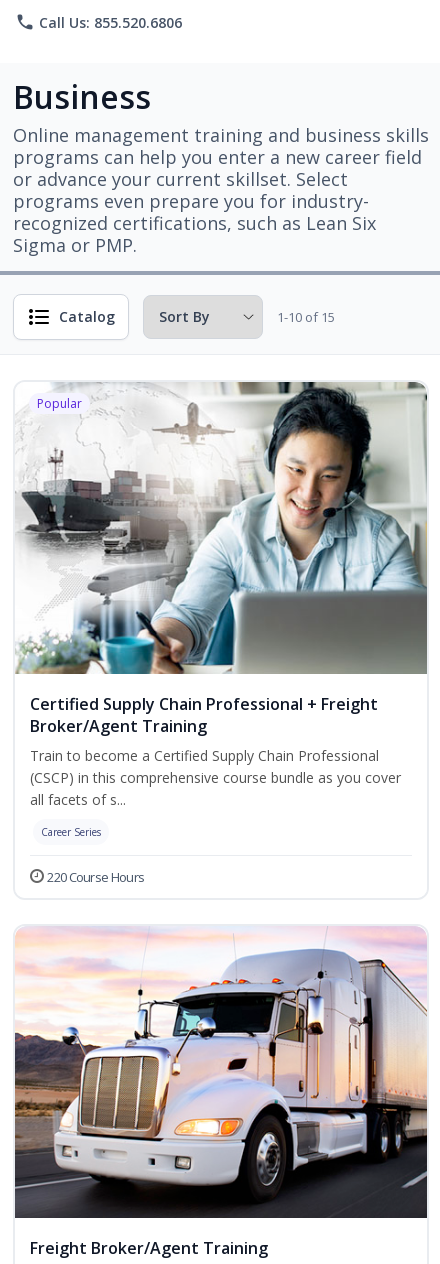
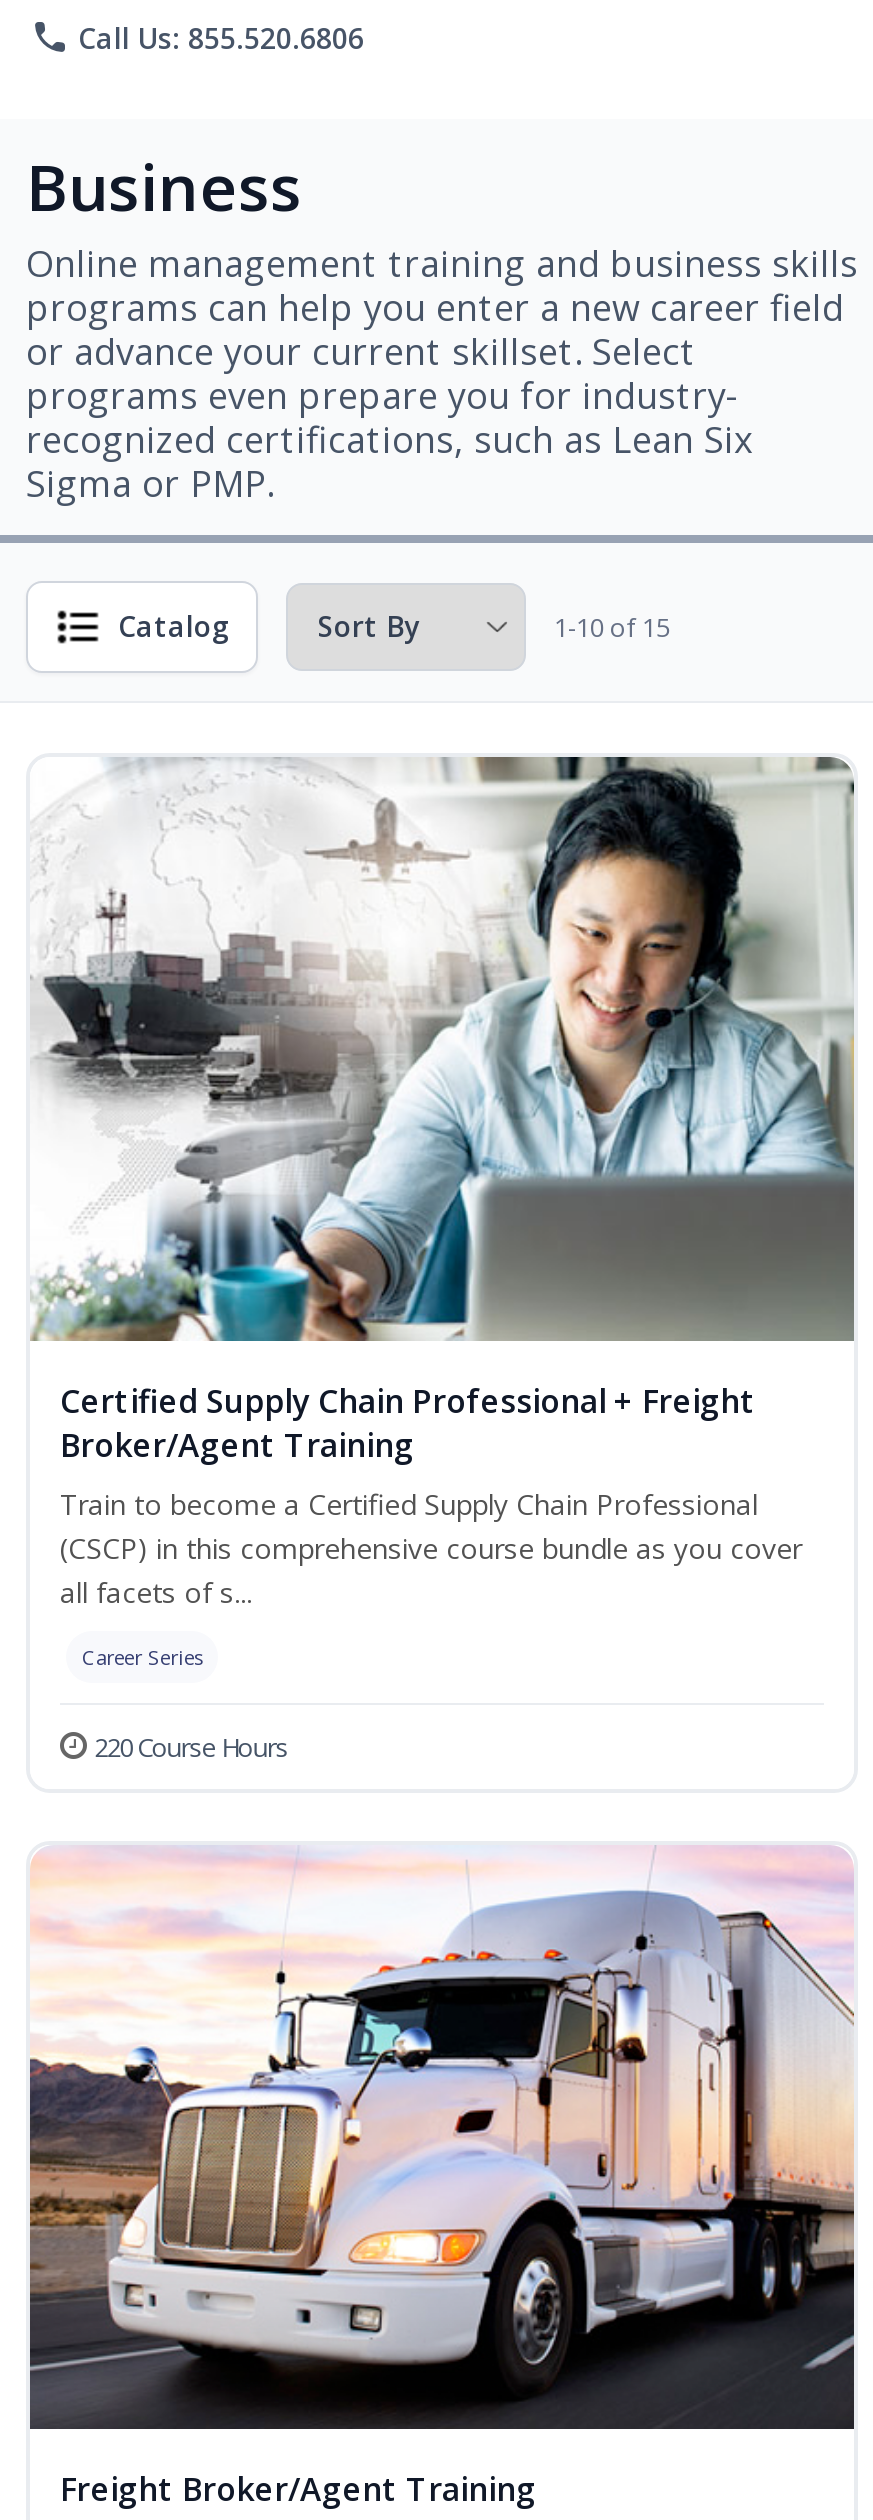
- Popular
